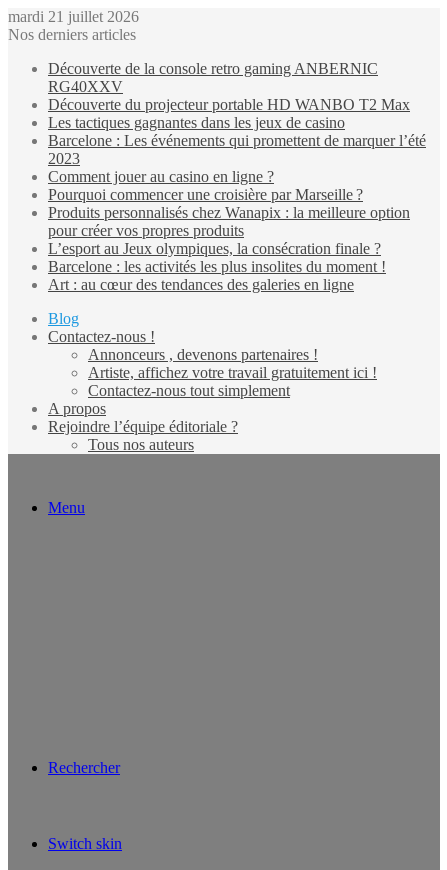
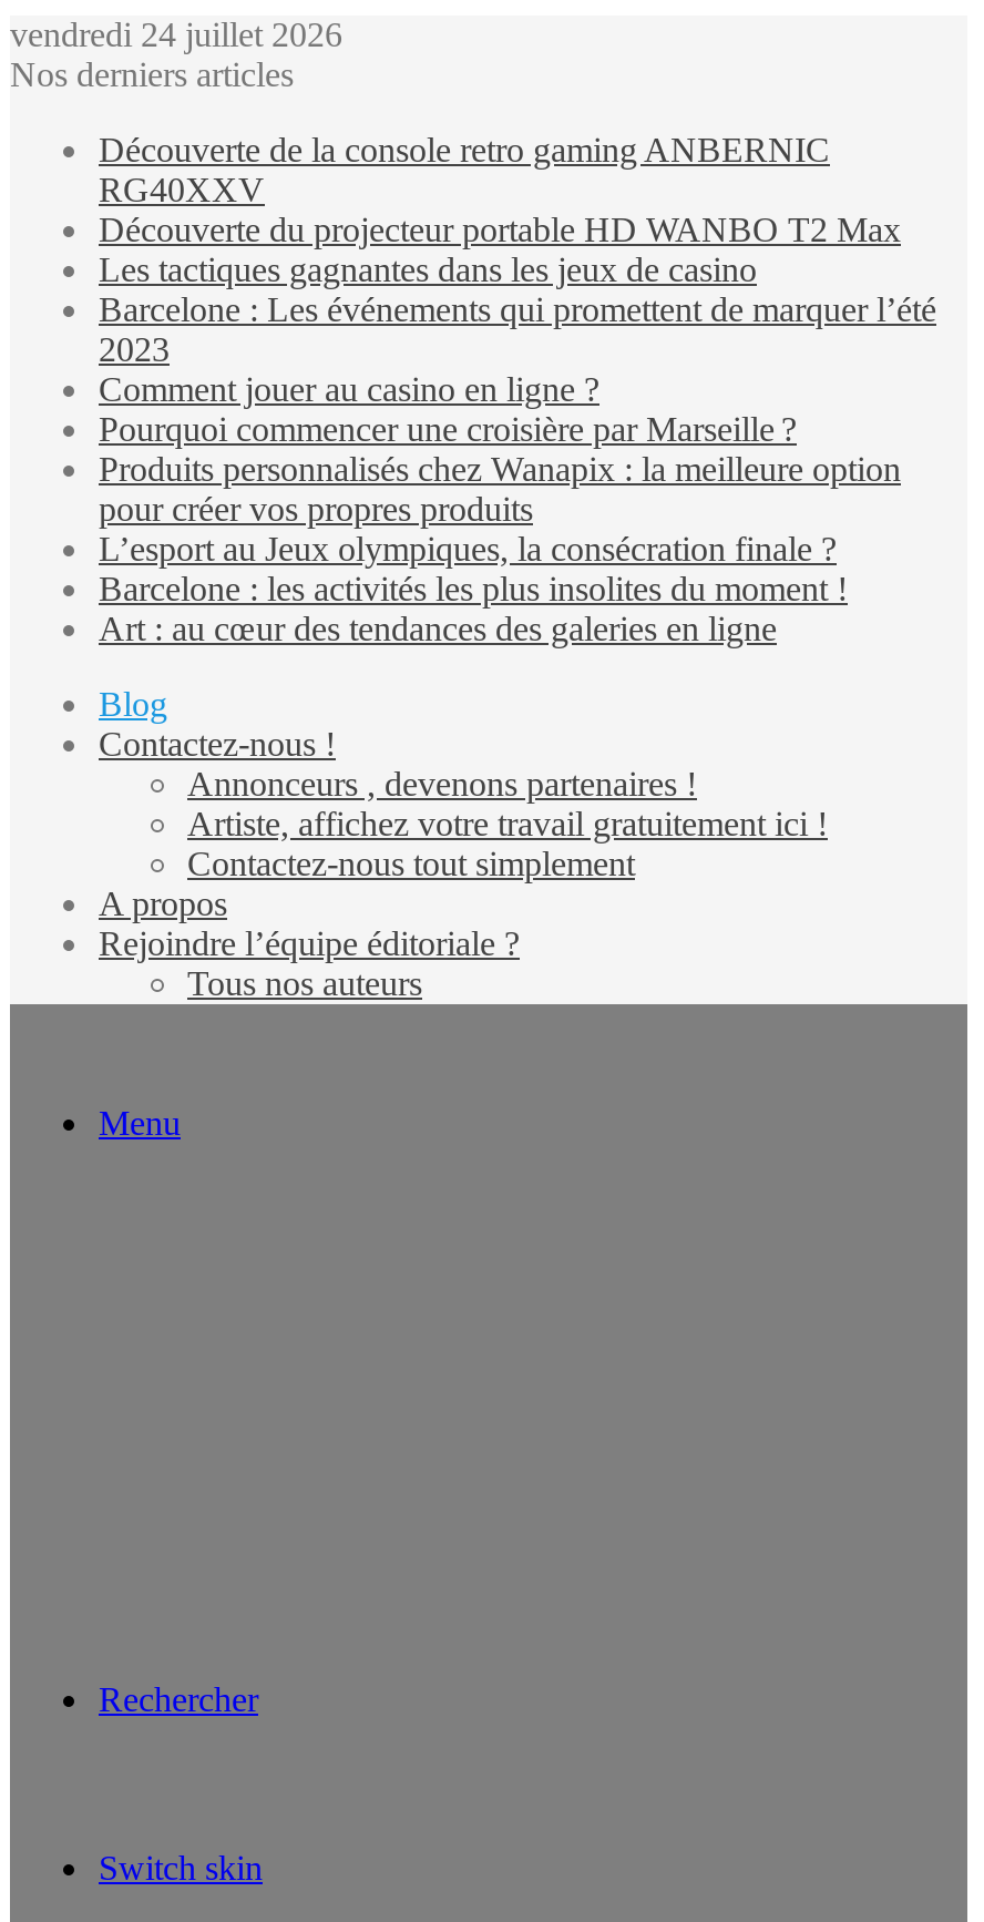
- mardi 21 juillet 2026
+ vendredi 24 juillet 2026
